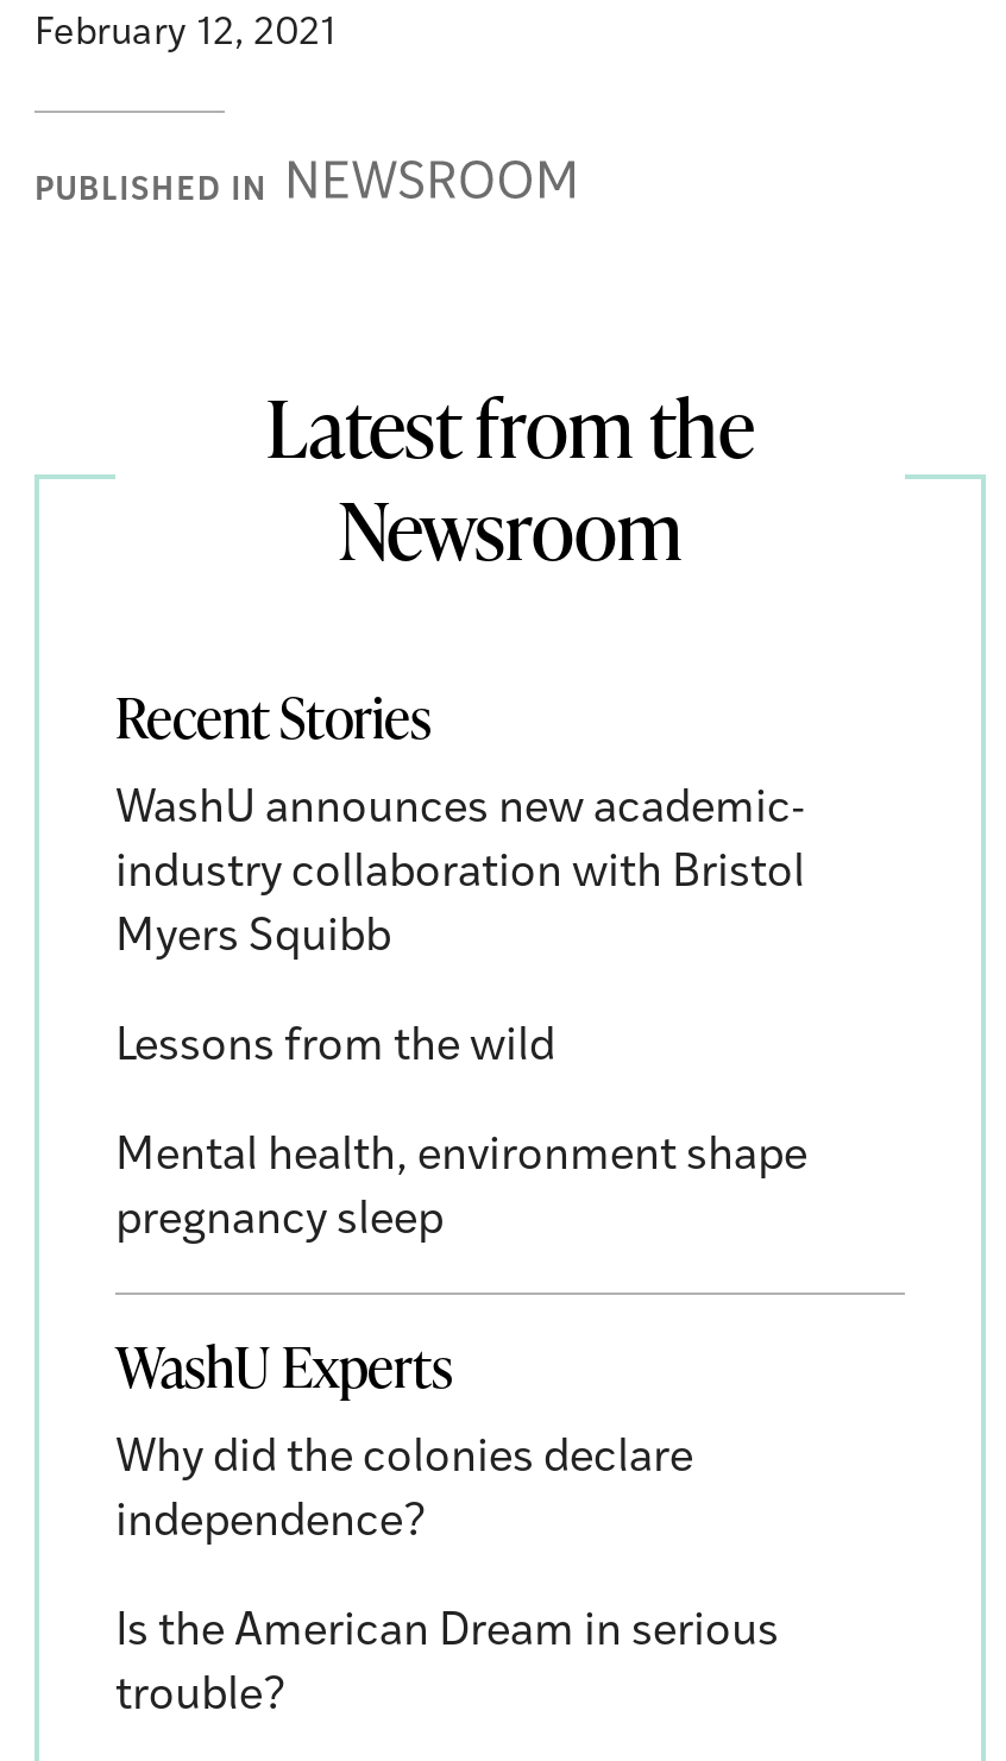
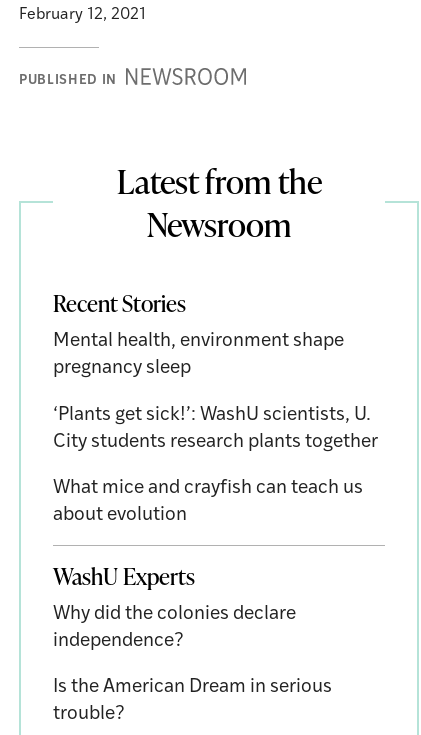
- WashU announces new academic-
- industry collaboration with Bristol
- Myers Squibb
- Lessons from the wild

moved up: Mental health, environment shape | pregnancy sleep

+ ‘Plants get sick!’: WashU scientists, U.
+ City students research plants together
+ What mice and crayfish can teach us
+ about evolution
